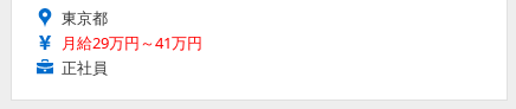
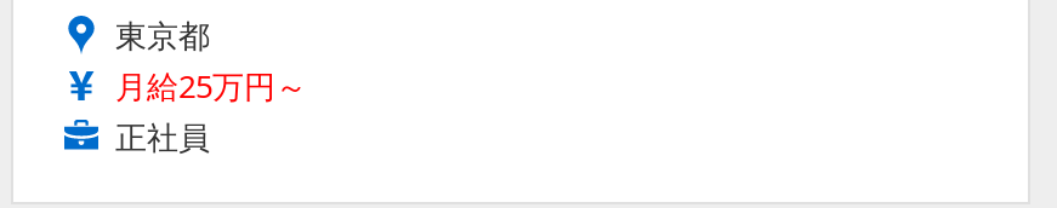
- 月給29万円～41万円
+ 月給25万円～
